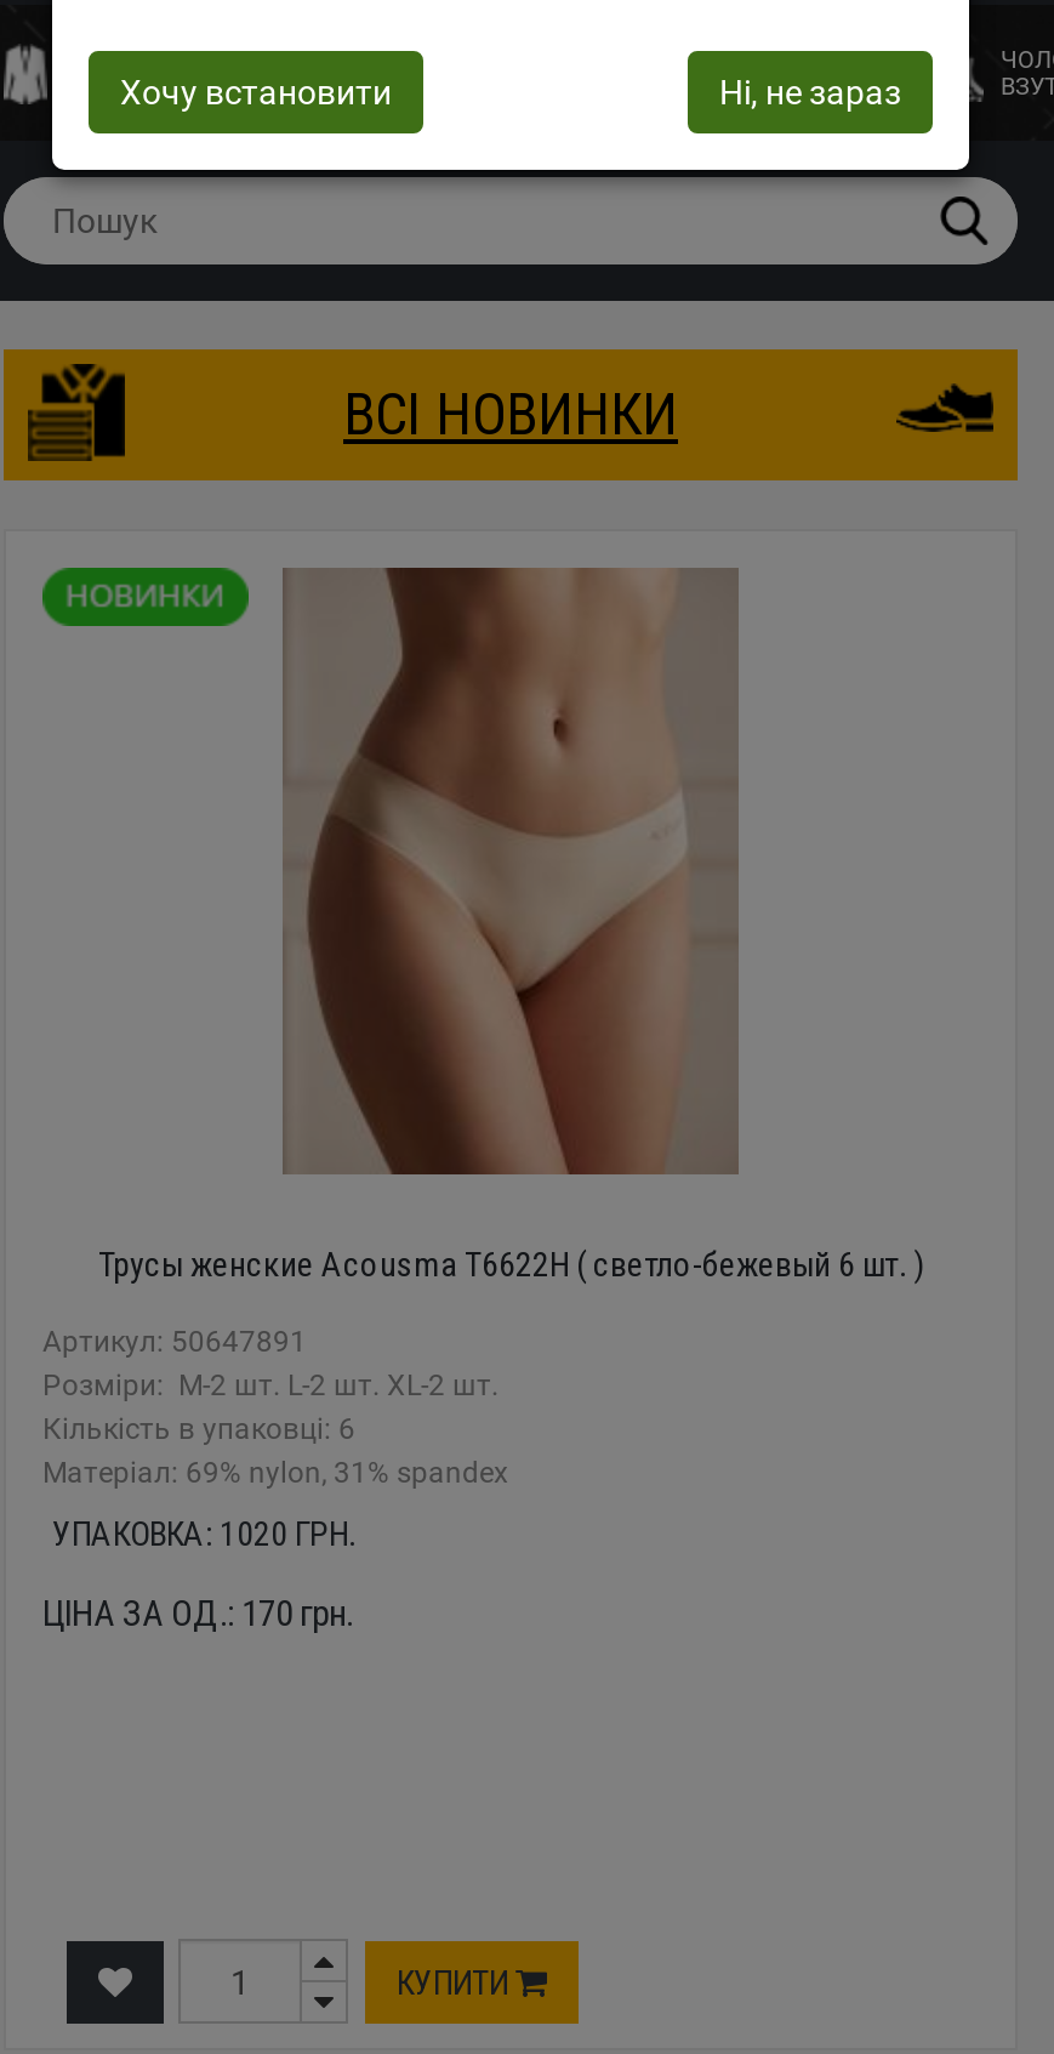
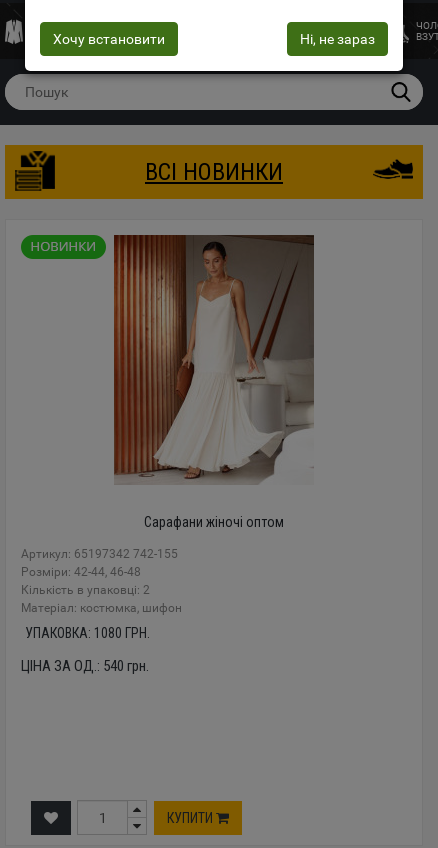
- [image]
- Трусы женские Acousma T6622H ( светло-бежевый 6 шт. )
+ [image]
+ Сарафани жіночі оптом

- Артикул: 50647891
- Розміри: M-2 шт. L-2 шт. XL-2 шт.
- Кількість в упаковці: 6
- Mатеріал: 69% nylon, 31% spandex
+ Артикул: 65197342 742-155
+ Розміри: 42-44, 46-48
+ Кількість в упаковці: 2
+ Mатеріал: костюмка, шифон

- УПАКОВКА: 1020 ГРН.
+ УПАКОВКА: 1080 ГРН.

- ЦІНА ЗА ОД.: 170 грн.
+ ЦІНА ЗА ОД.: 540 грн.
